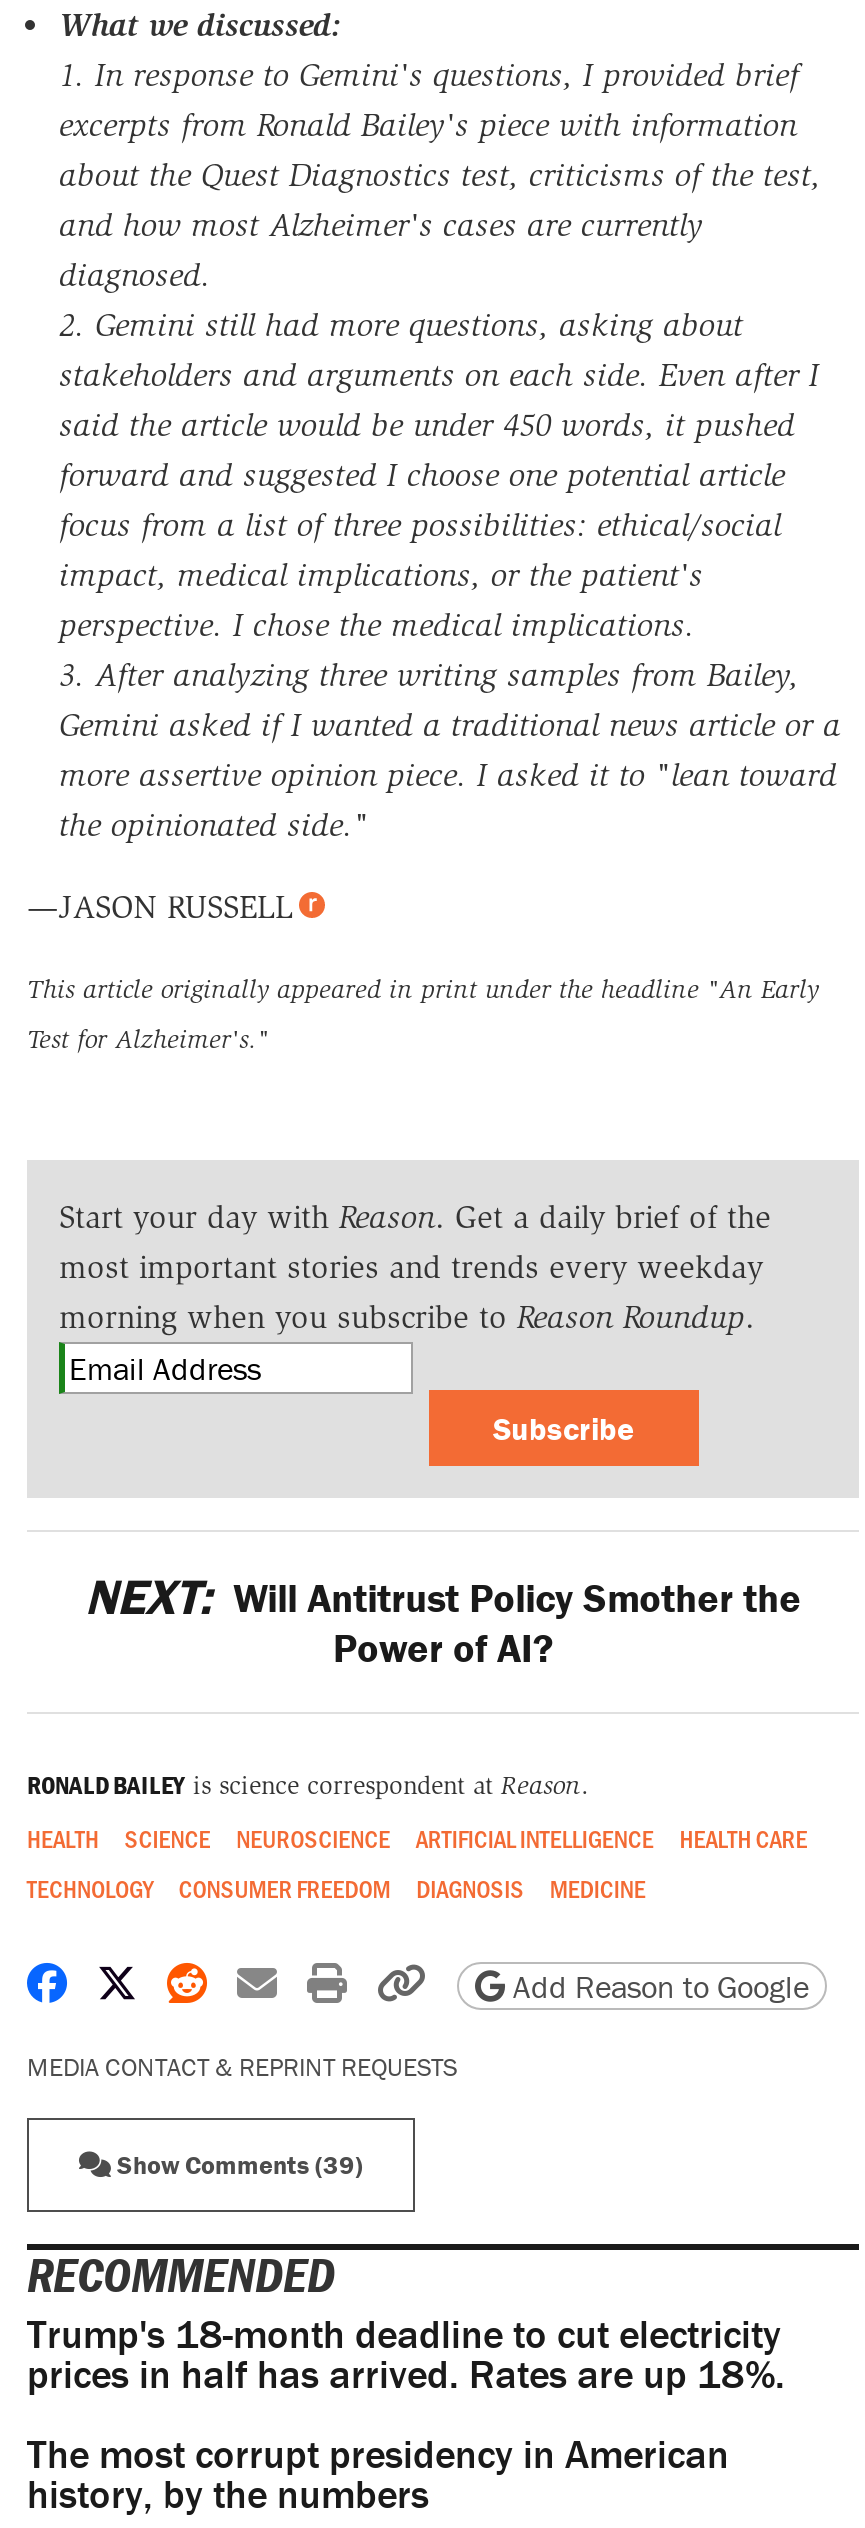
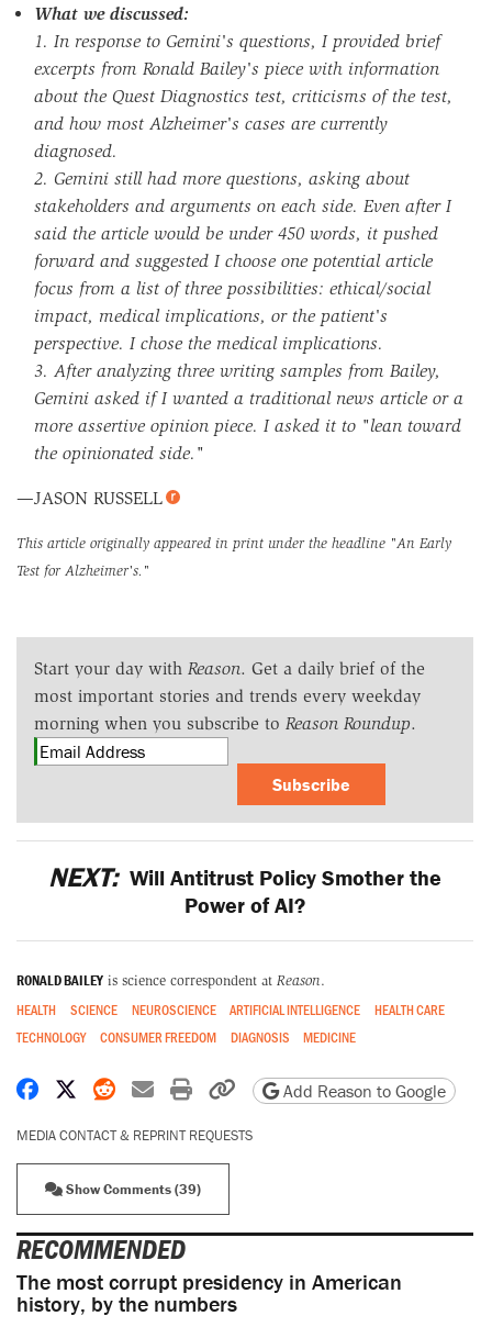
- Trump's 18-month deadline to cut electricity
- prices in half has arrived. Rates are up 18%.
